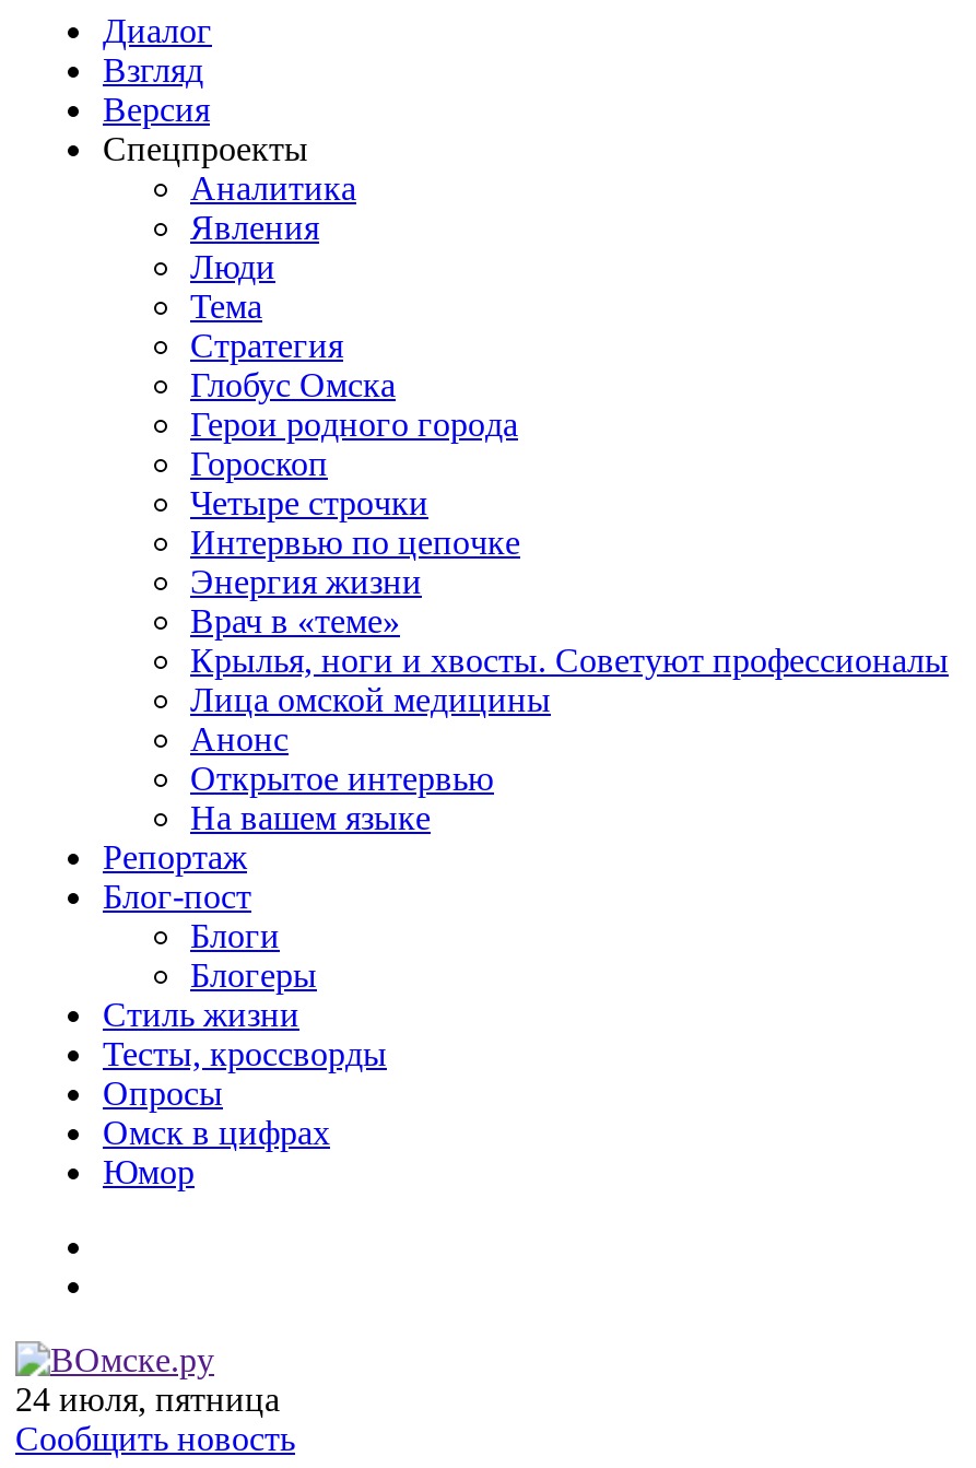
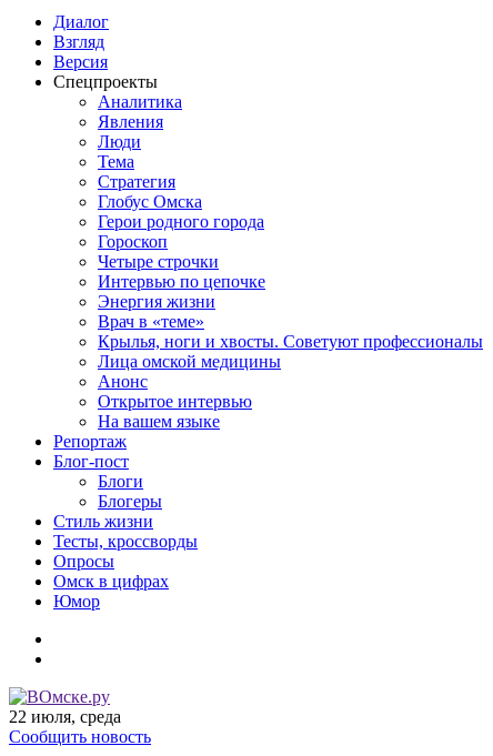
- 24 июля, пятница
+ 22 июля, среда
